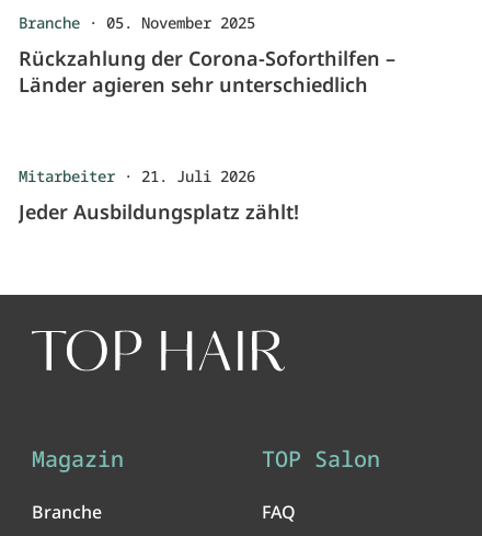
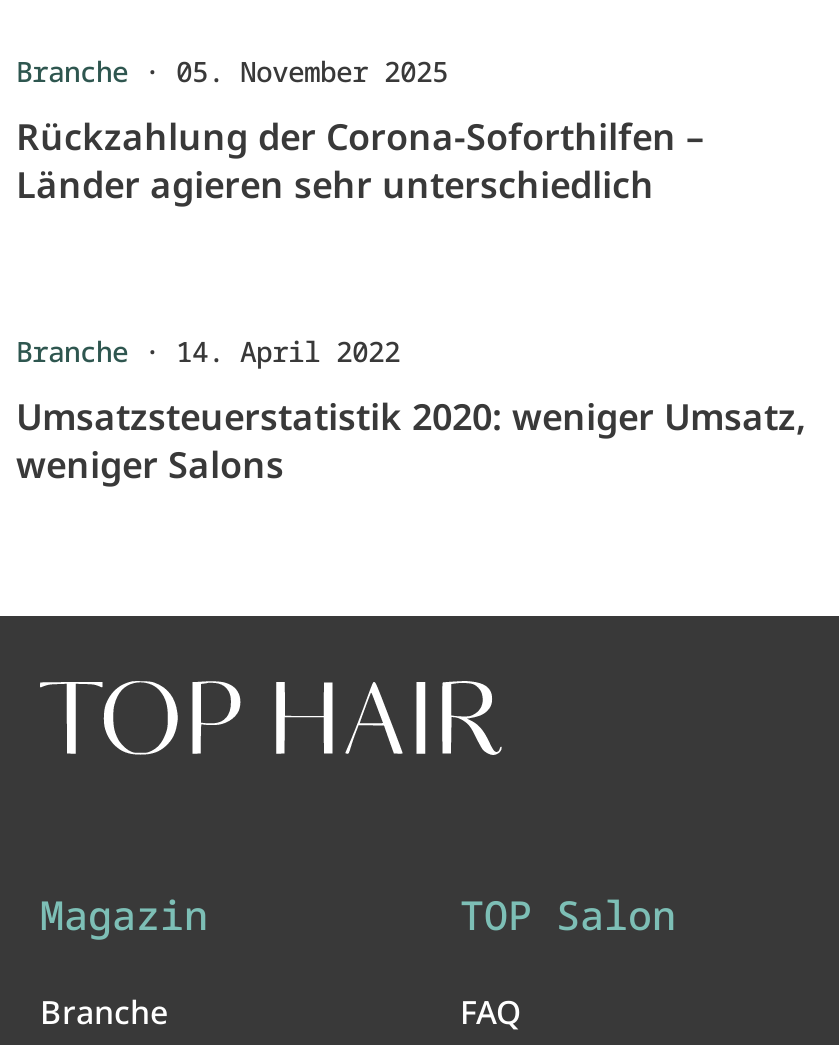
- Mitarbeiter · 21. Juli 2026
+ Branche · 14. April 2022

- Jeder Ausbildungsplatz zählt!
+ Umsatzsteuerstatistik 2020: weniger Umsatz,
+ weniger Salons
